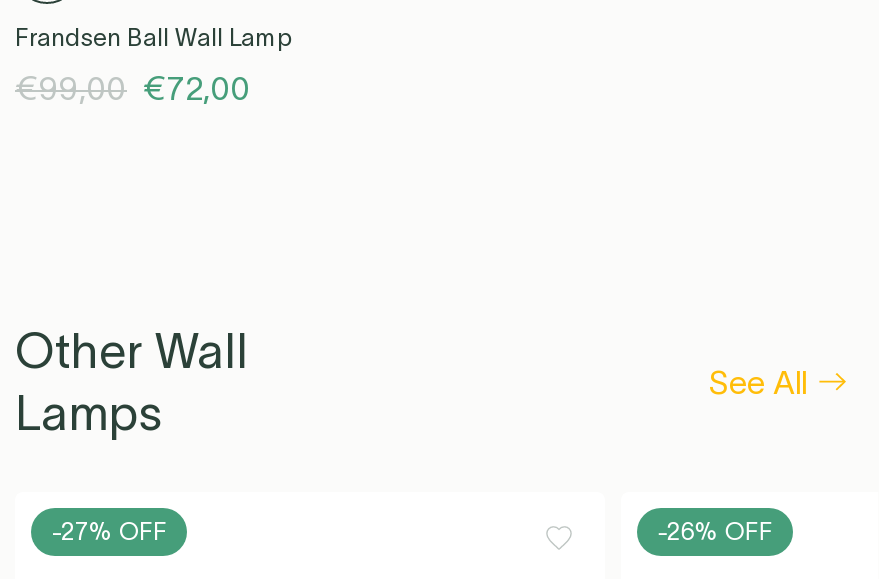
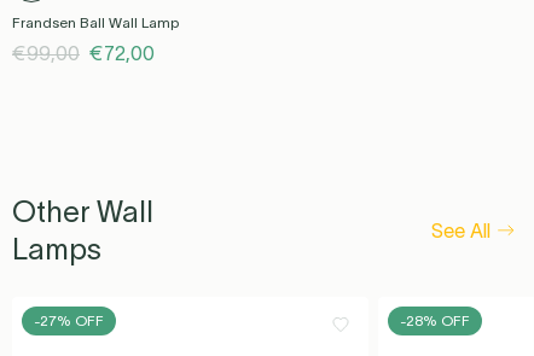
- -26% OFF
+ -28% OFF
